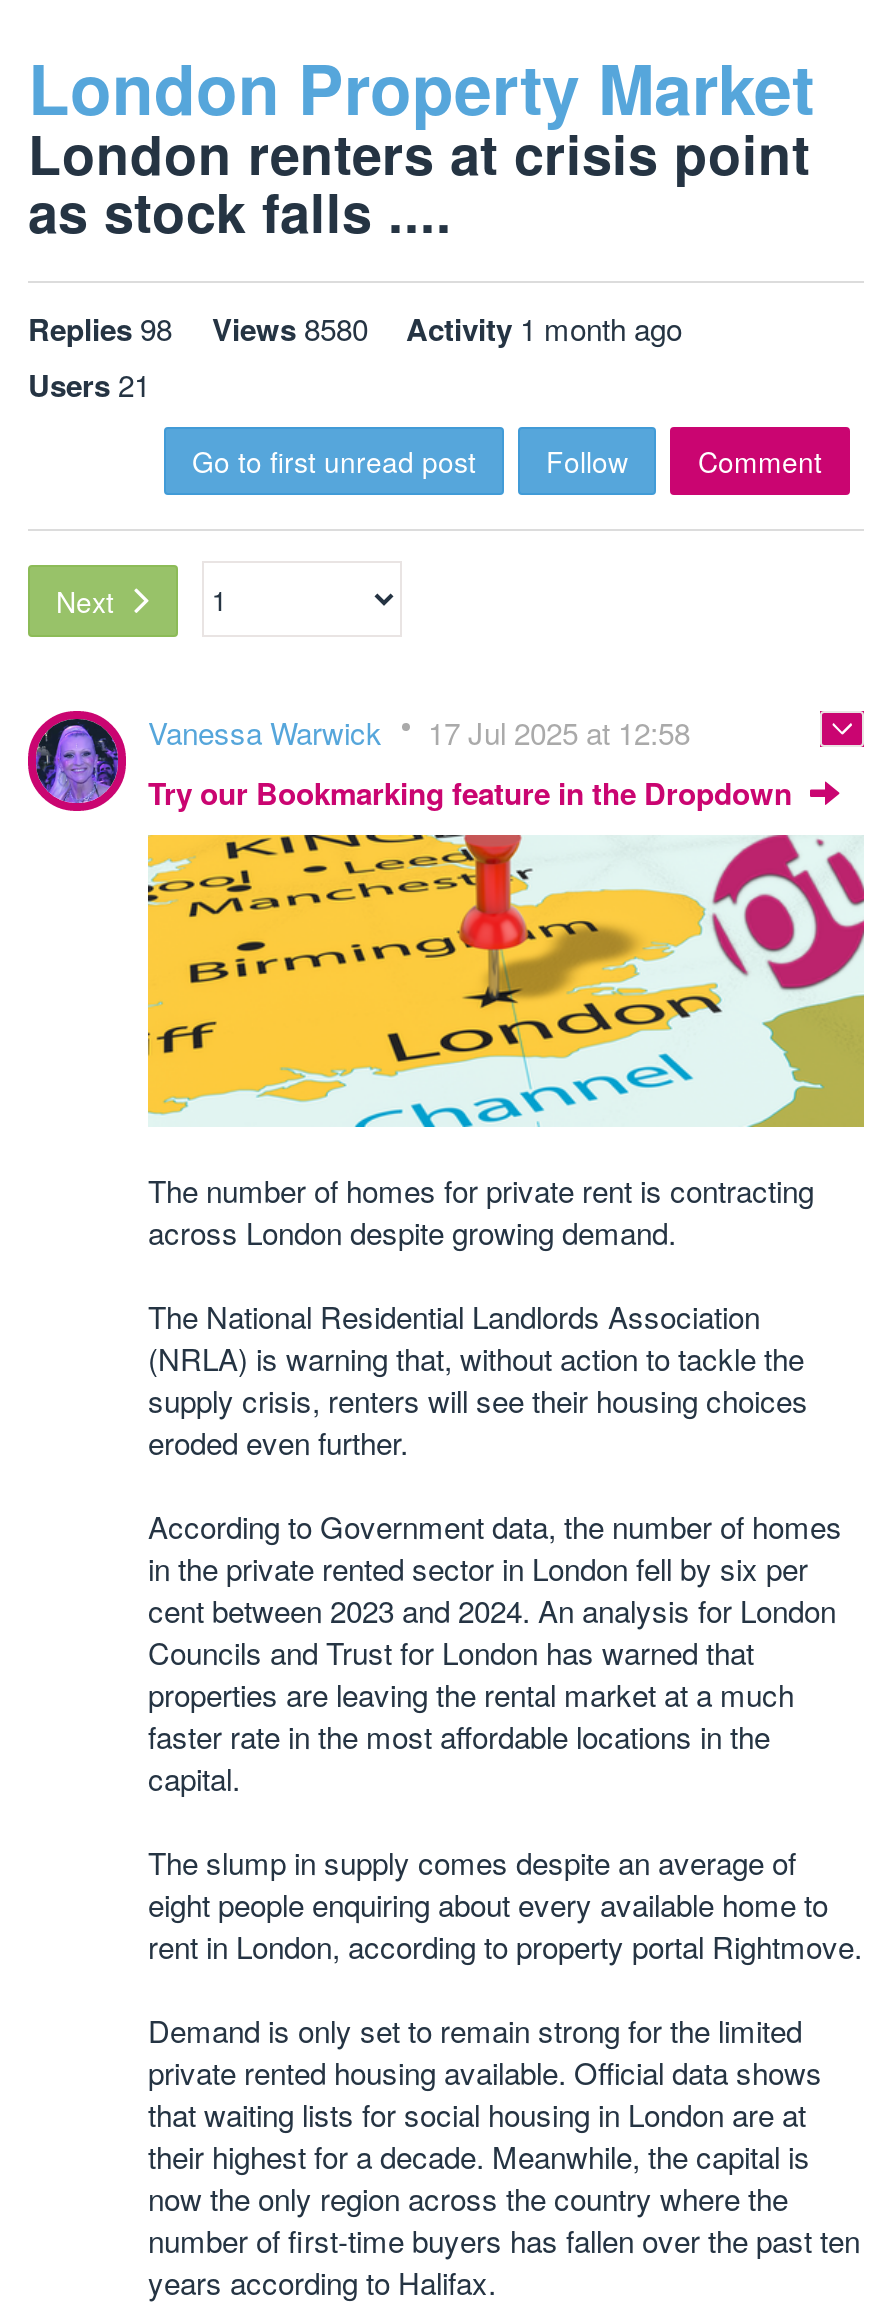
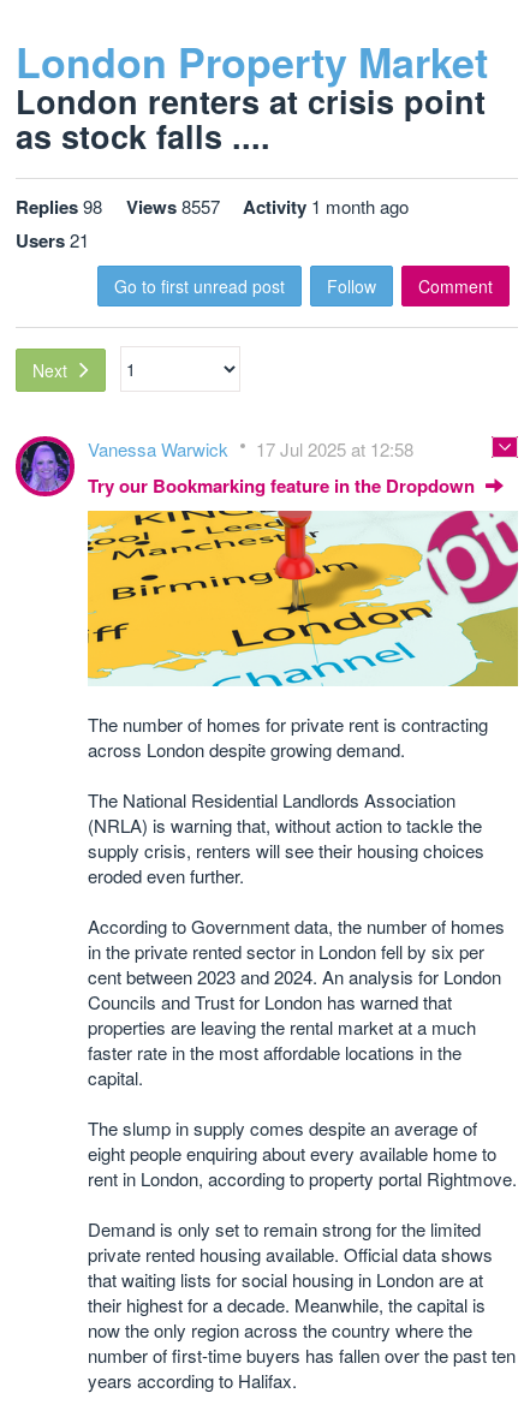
- Replies 98 Views 8580 Activity 1 month ago
+ Replies 98 Views 8557 Activity 1 month ago
